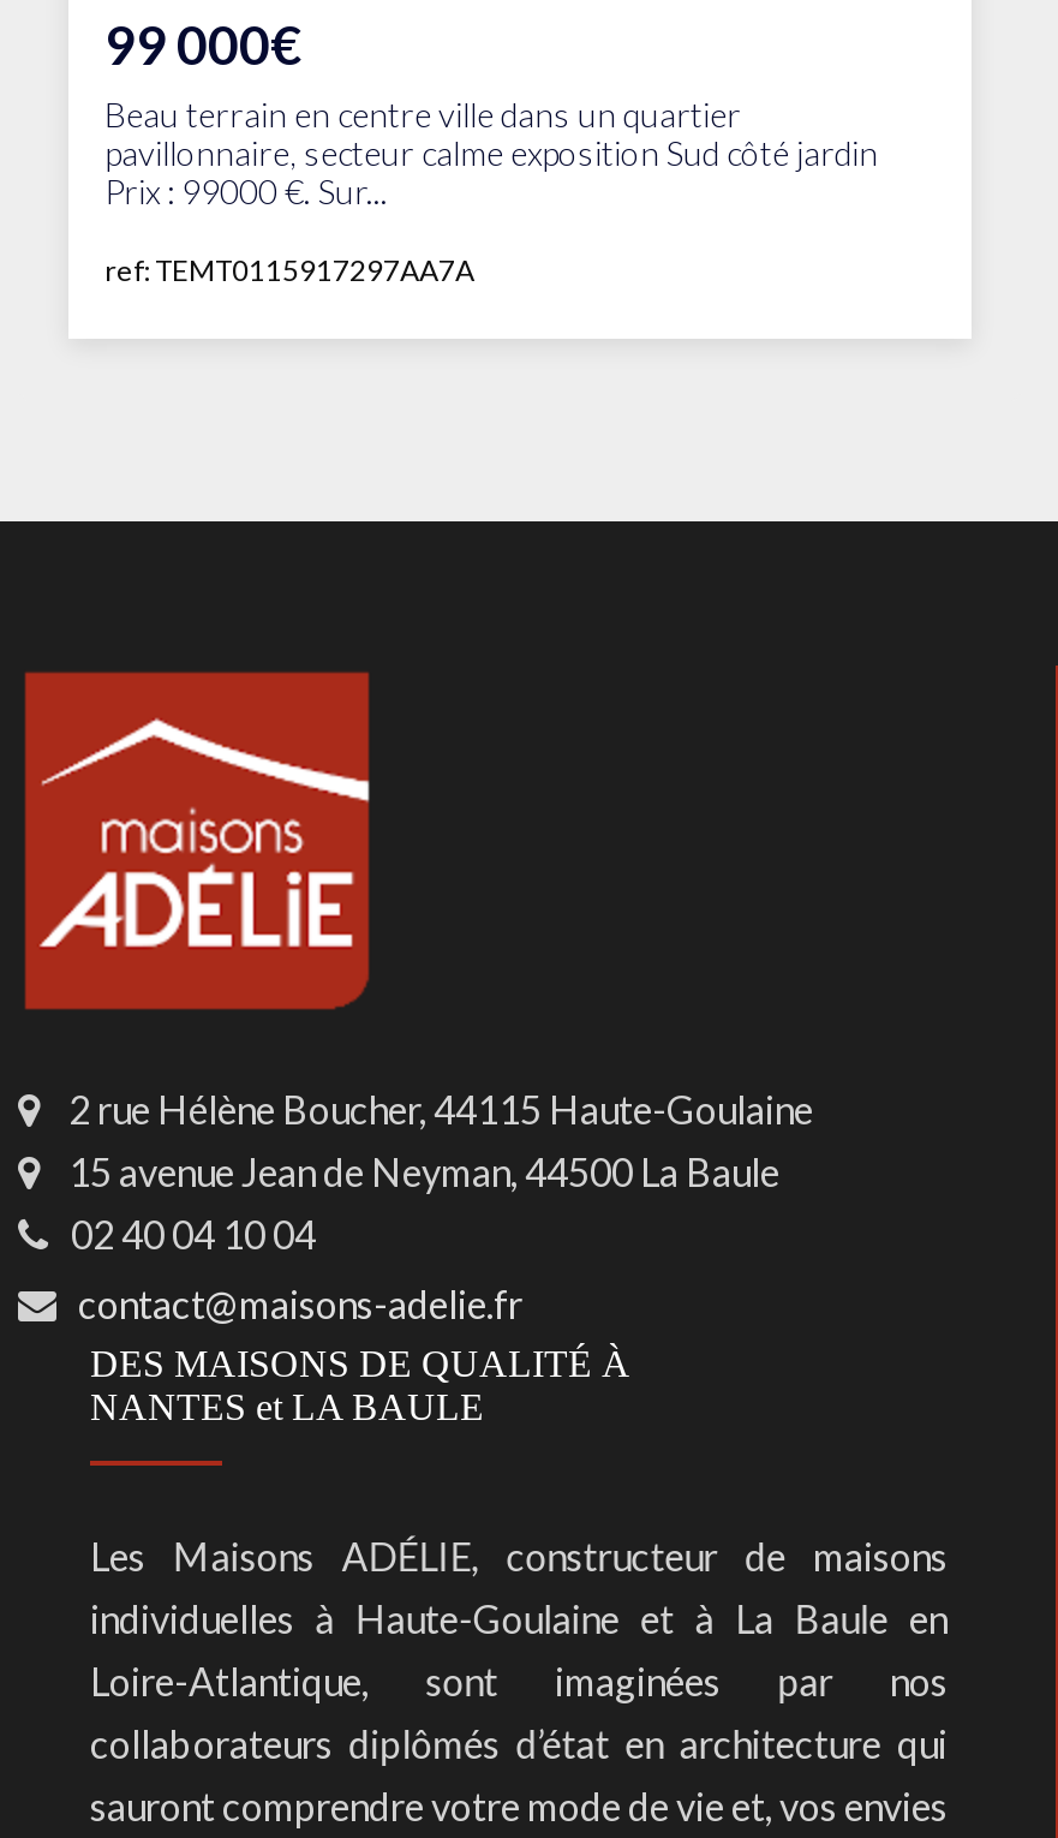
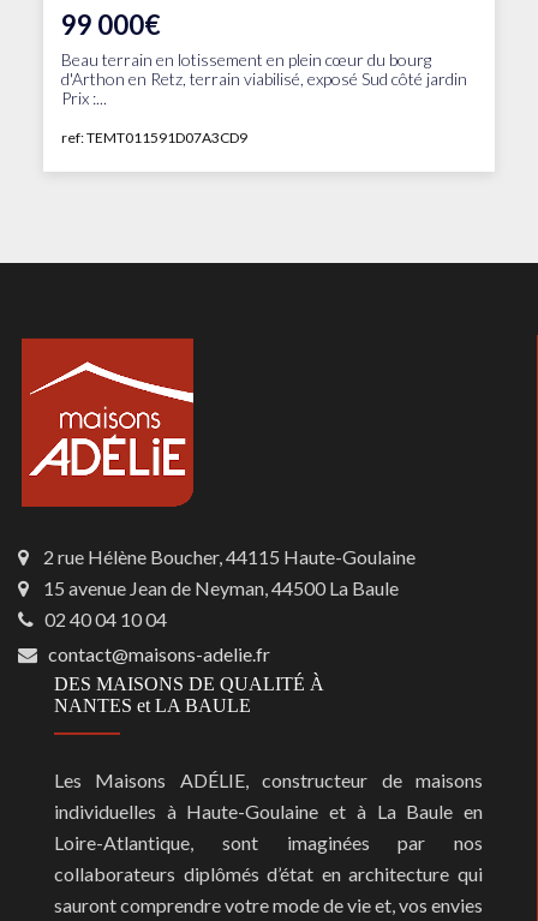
- Beau terrain en centre ville dans un quartier
- pavillonnaire, secteur calme exposition Sud côté jardin
- Prix : 99000 €. Sur...
+ Beau terrain en lotissement en plein cœur du bourg
+ d'Arthon en Retz, terrain viabilisé, exposé Sud côté jardin
+ Prix :...

- ref: TEMT0115917297AA7A
+ ref: TEMT011591D07A3CD9
